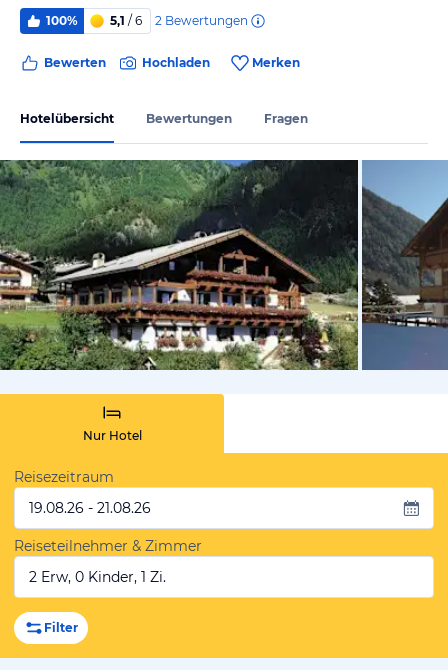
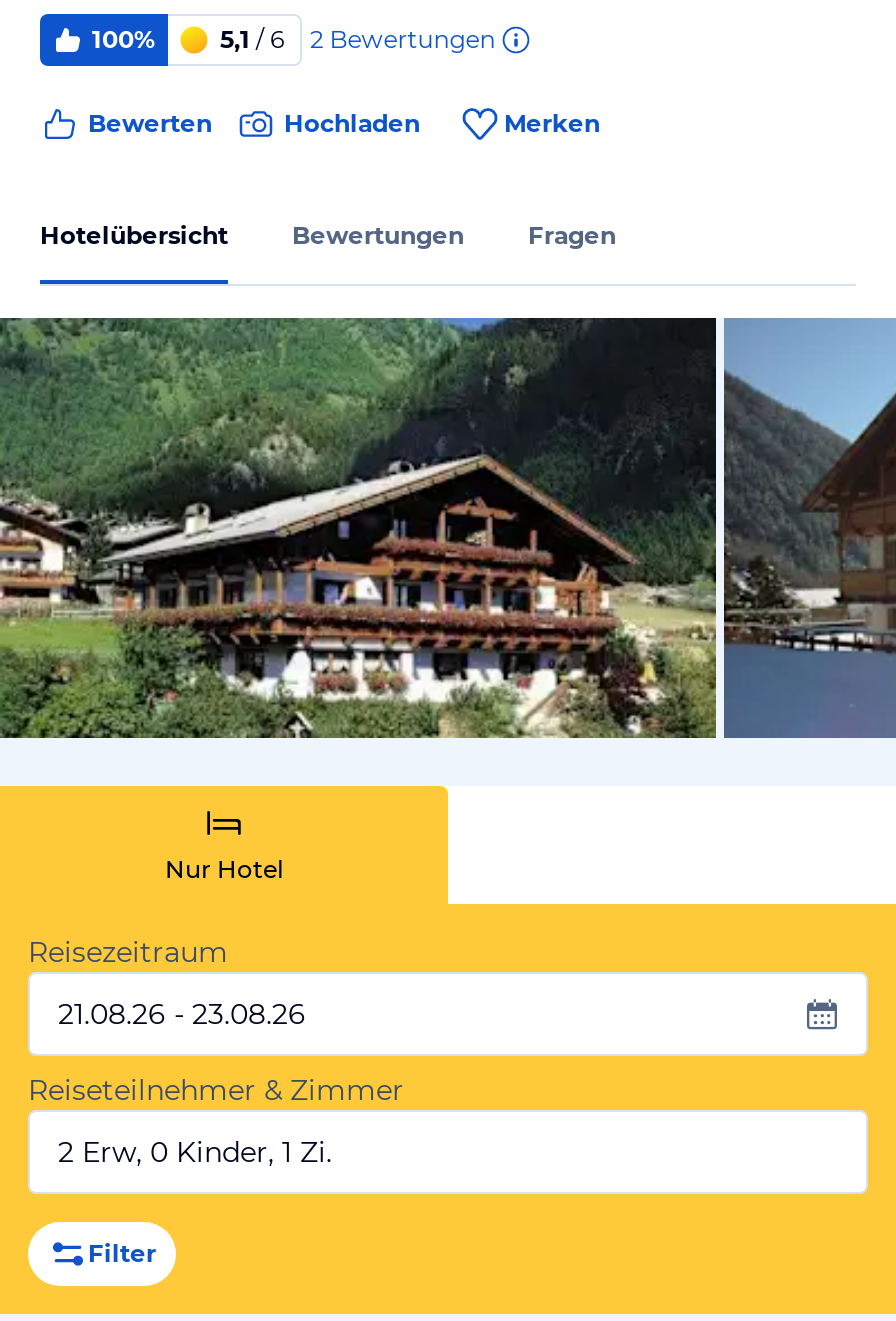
- 19.08.26 - 21.08.26
+ 21.08.26 - 23.08.26
